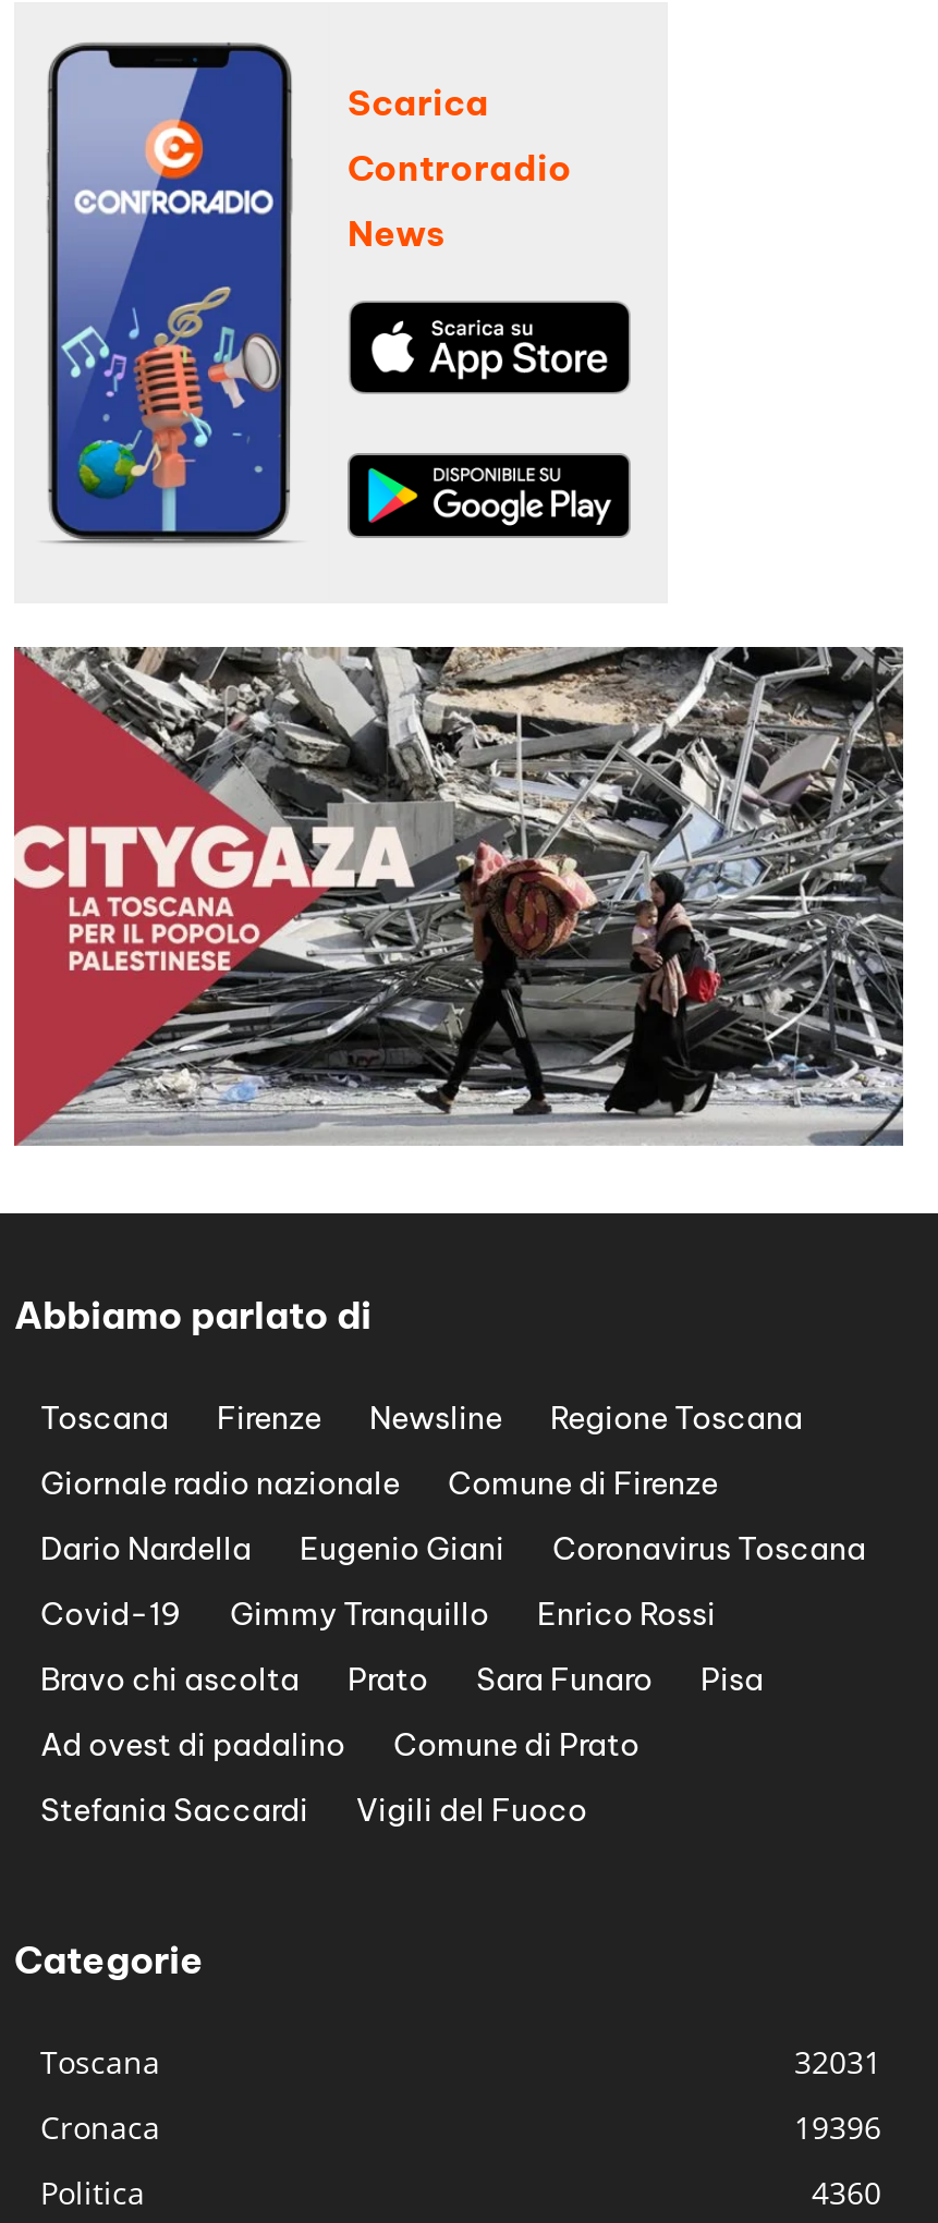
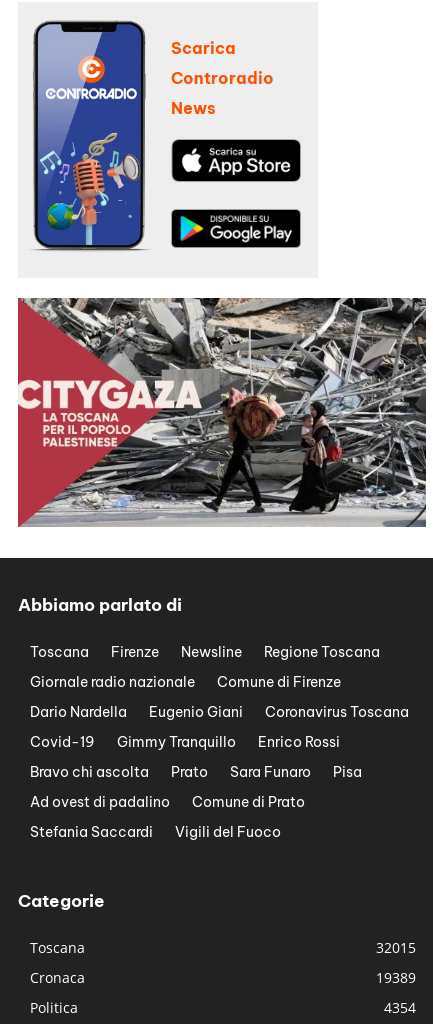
- 32031
+ 32015

- 19396
+ 19389

- 4360
+ 4354
